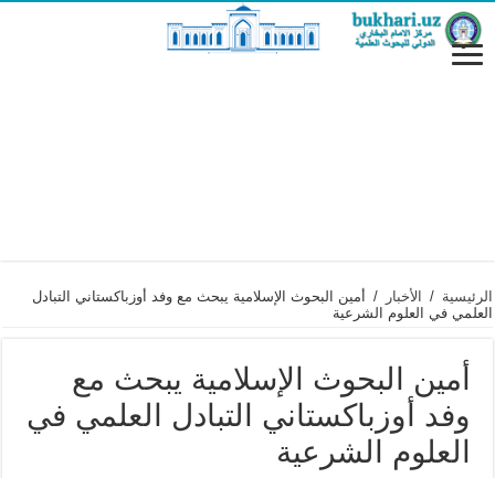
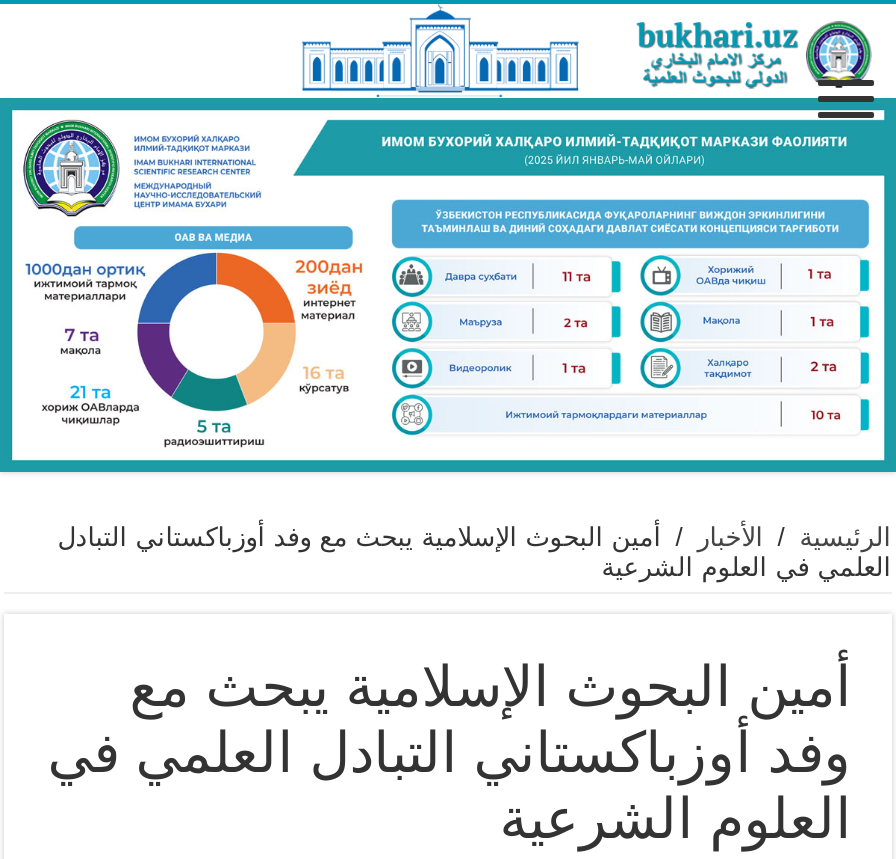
+ [image]
